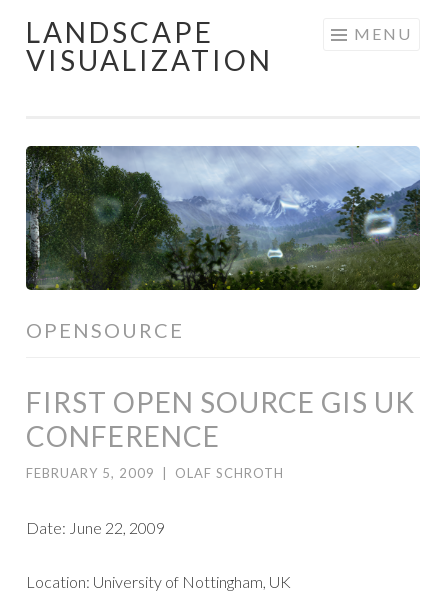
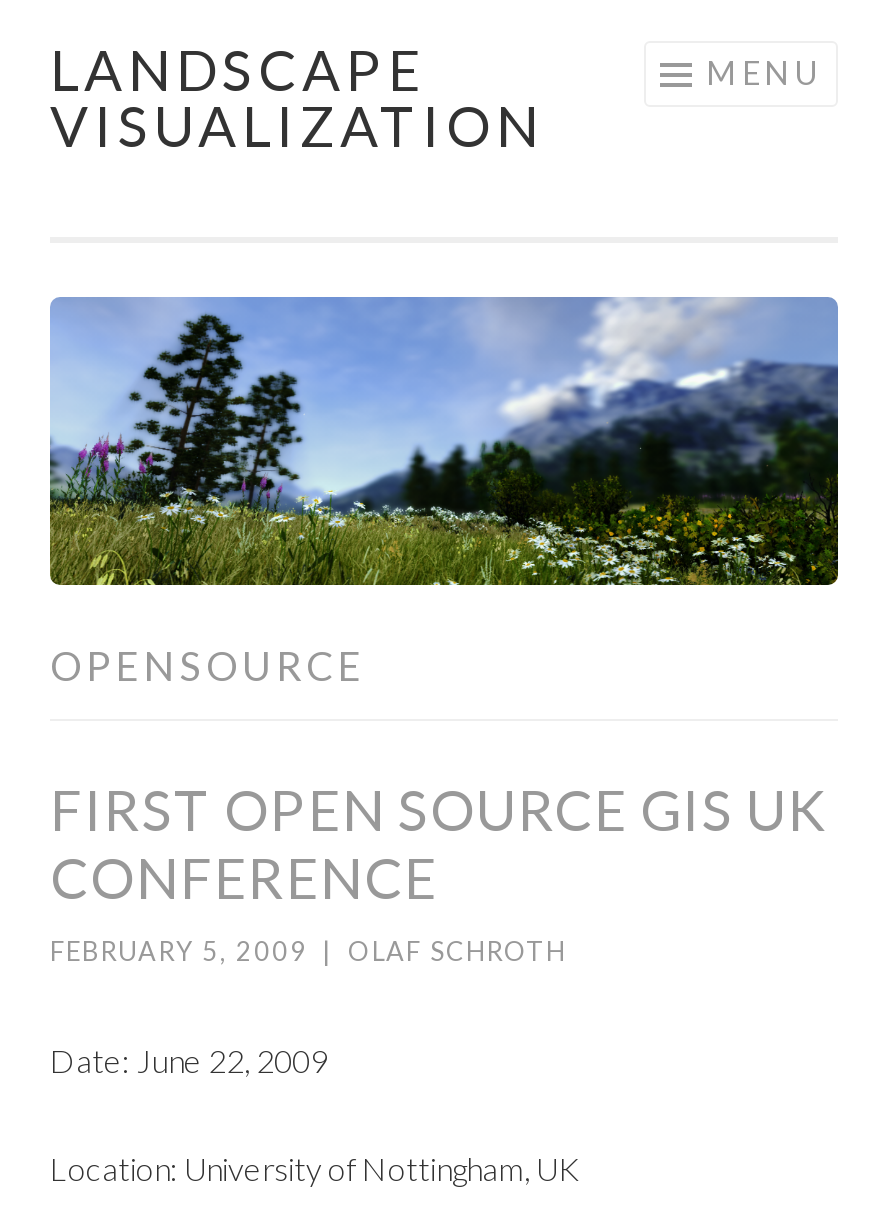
- [image]
+ [image]
